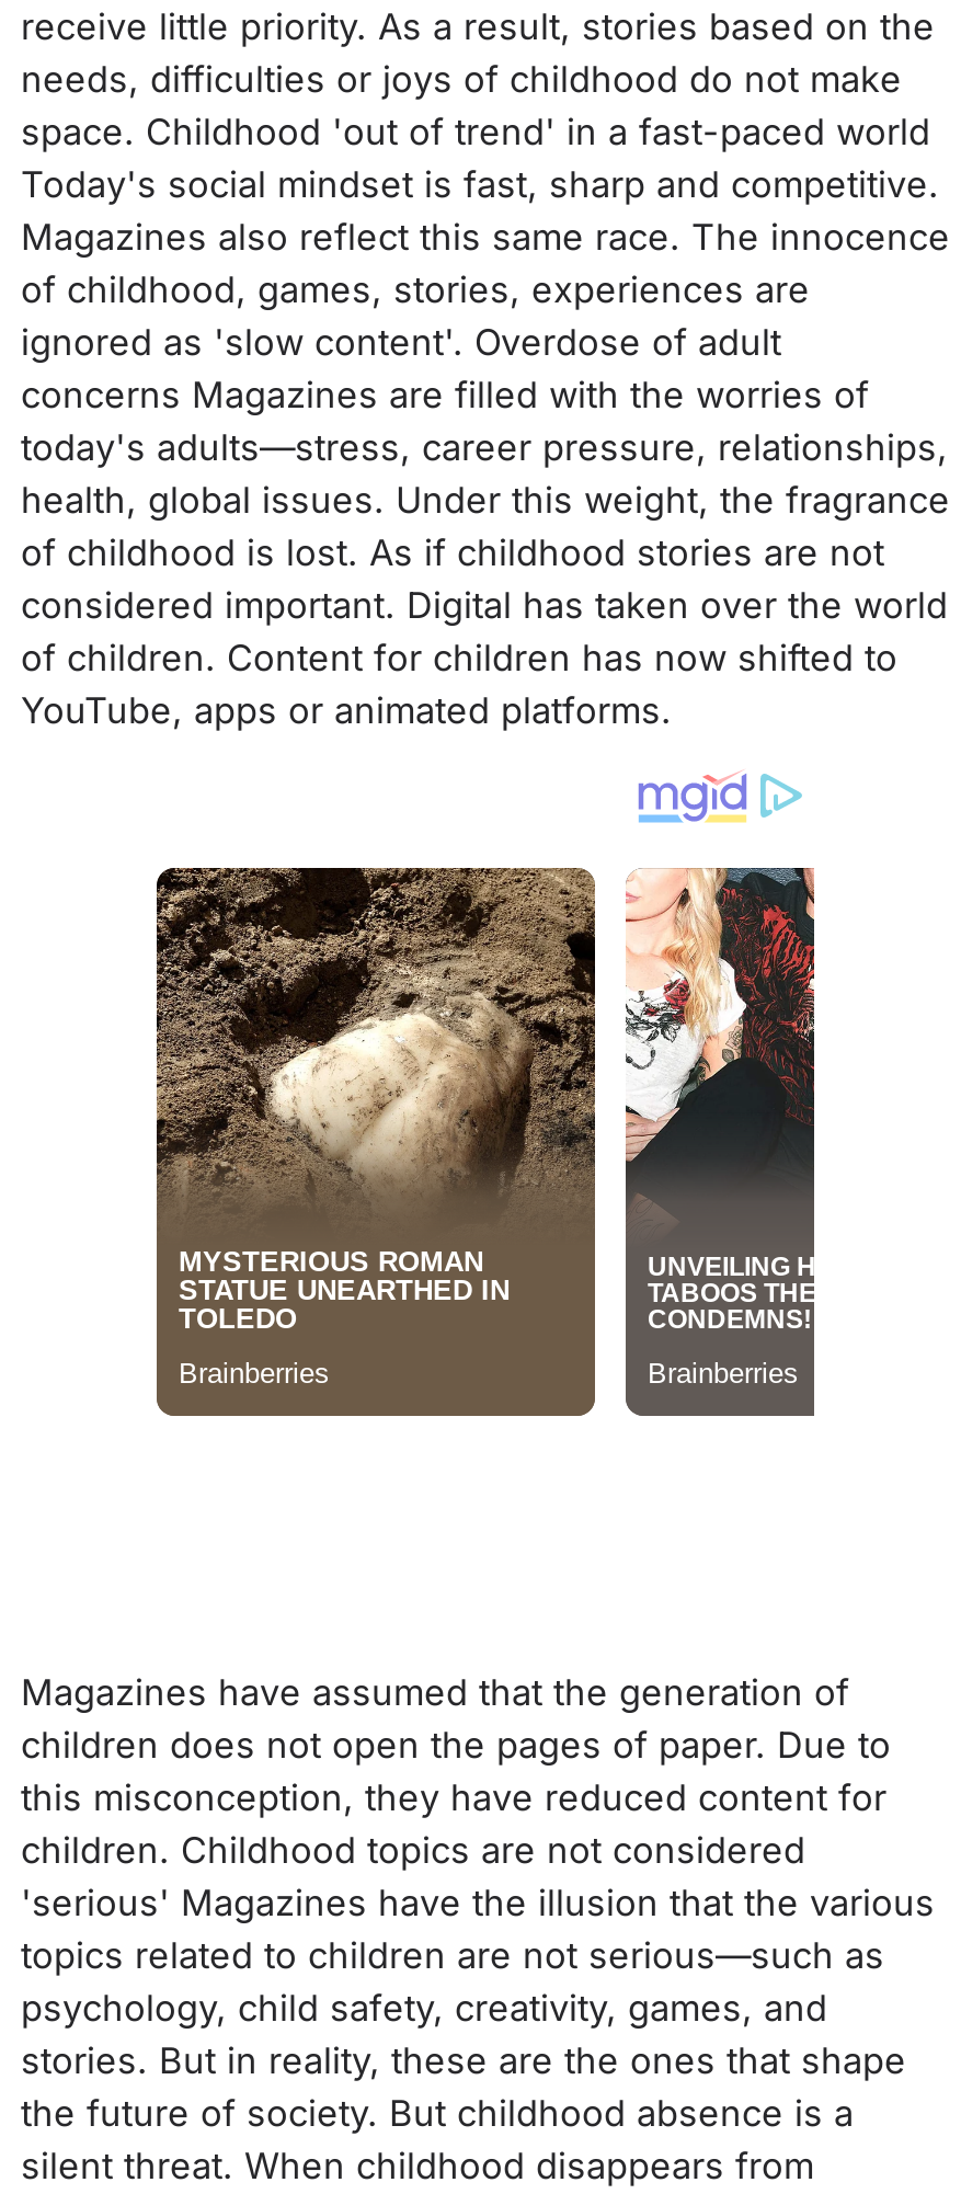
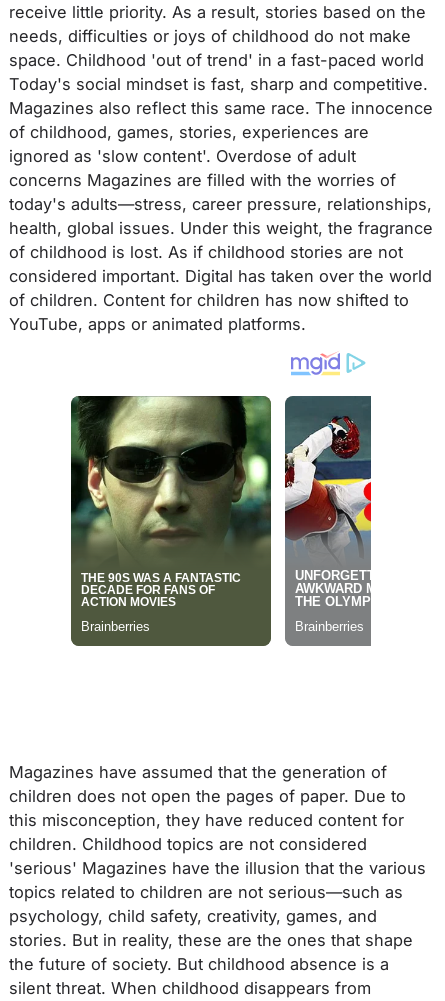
- [image]
+ [image]

- [image]
+ [image]
